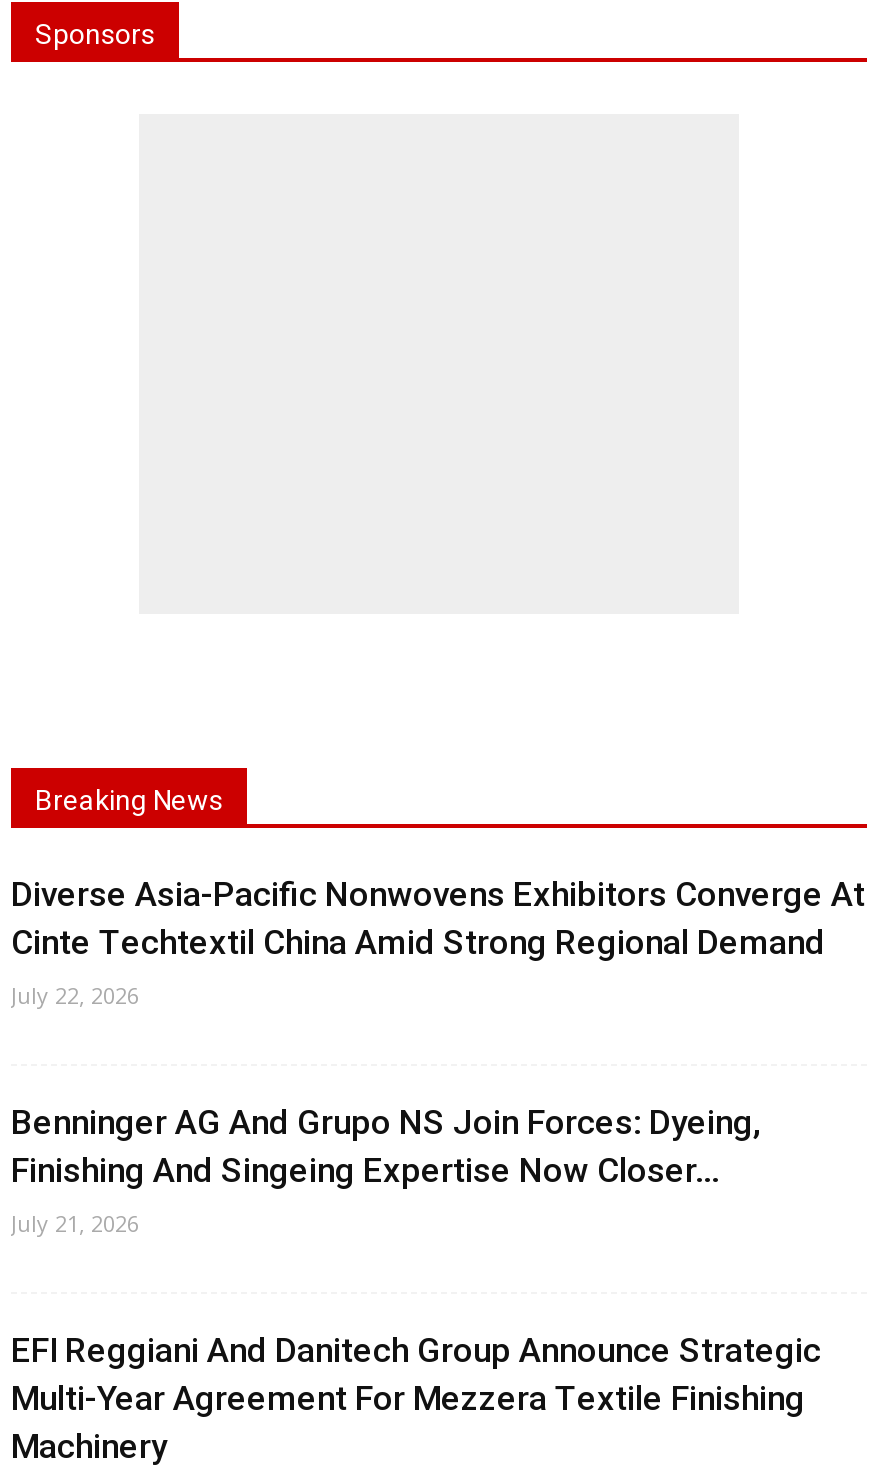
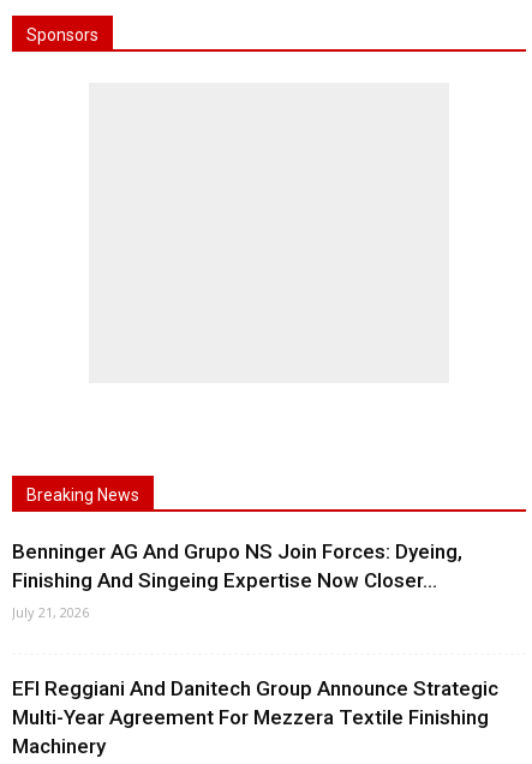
- Diverse Asia-Pacific Nonwovens Exhibitors Converge At
- Cinte Techtextil China Amid Strong Regional Demand
- July 22, 2026
